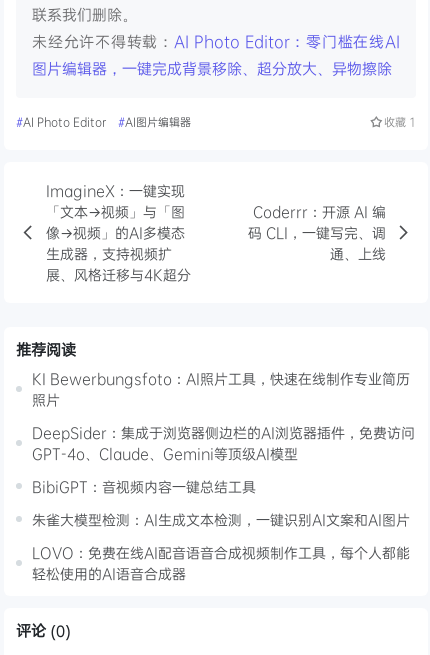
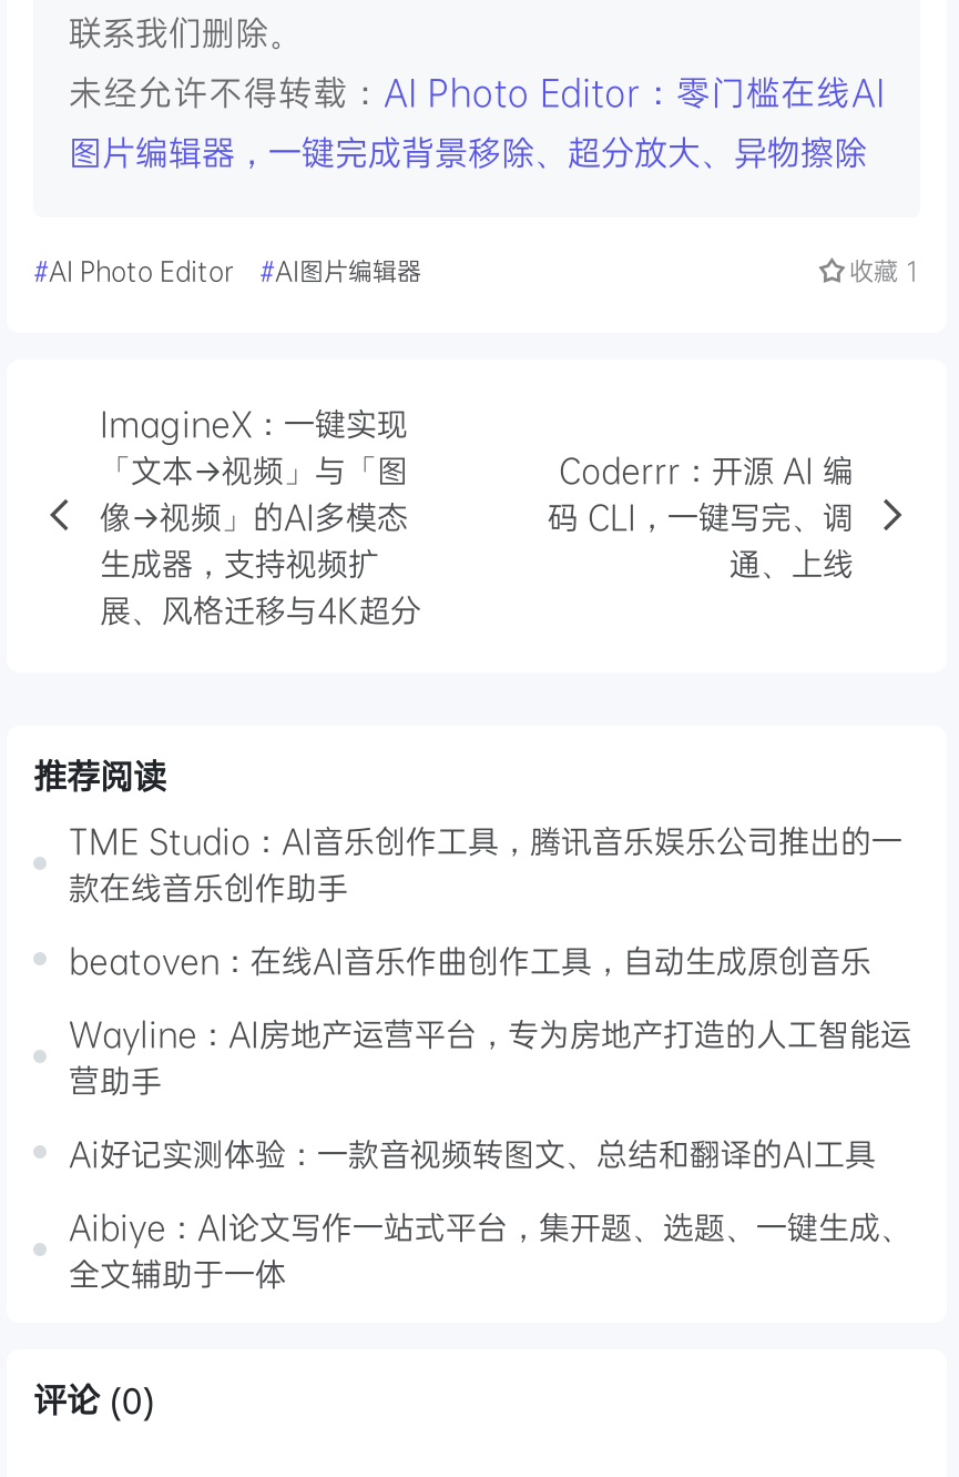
- KI Bewerbungsfoto：AI照片工具，快速在线制作专业简历
- 照片
+ TME Studio：AI音乐创作工具，腾讯音乐娱乐公司推出的一
+ 款在线音乐创作助手

- DeepSider：集成于浏览器侧边栏的AI浏览器插件，免费访问
- GPT-4o、Claude、Gemini等顶级AI模型
+ beatoven：在线AI音乐作曲创作工具，自动生成原创音乐

- BibiGPT：音视频内容一键总结工具
+ Wayline：AI房地产运营平台，专为房地产打造的人工智能运
+ 营助手

- 朱雀大模型检测：AI生成文本检测，一键识别AI文案和AI图片
+ Ai好记实测体验：一款音视频转图文、总结和翻译的AI工具

- LOVO：免费在线AI配音语音合成视频制作工具，每个人都能
- 轻松使用的AI语音合成器
+ Aibiye：AI论文写作一站式平台，集开题、选题、一键生成、
+ 全文辅助于一体
